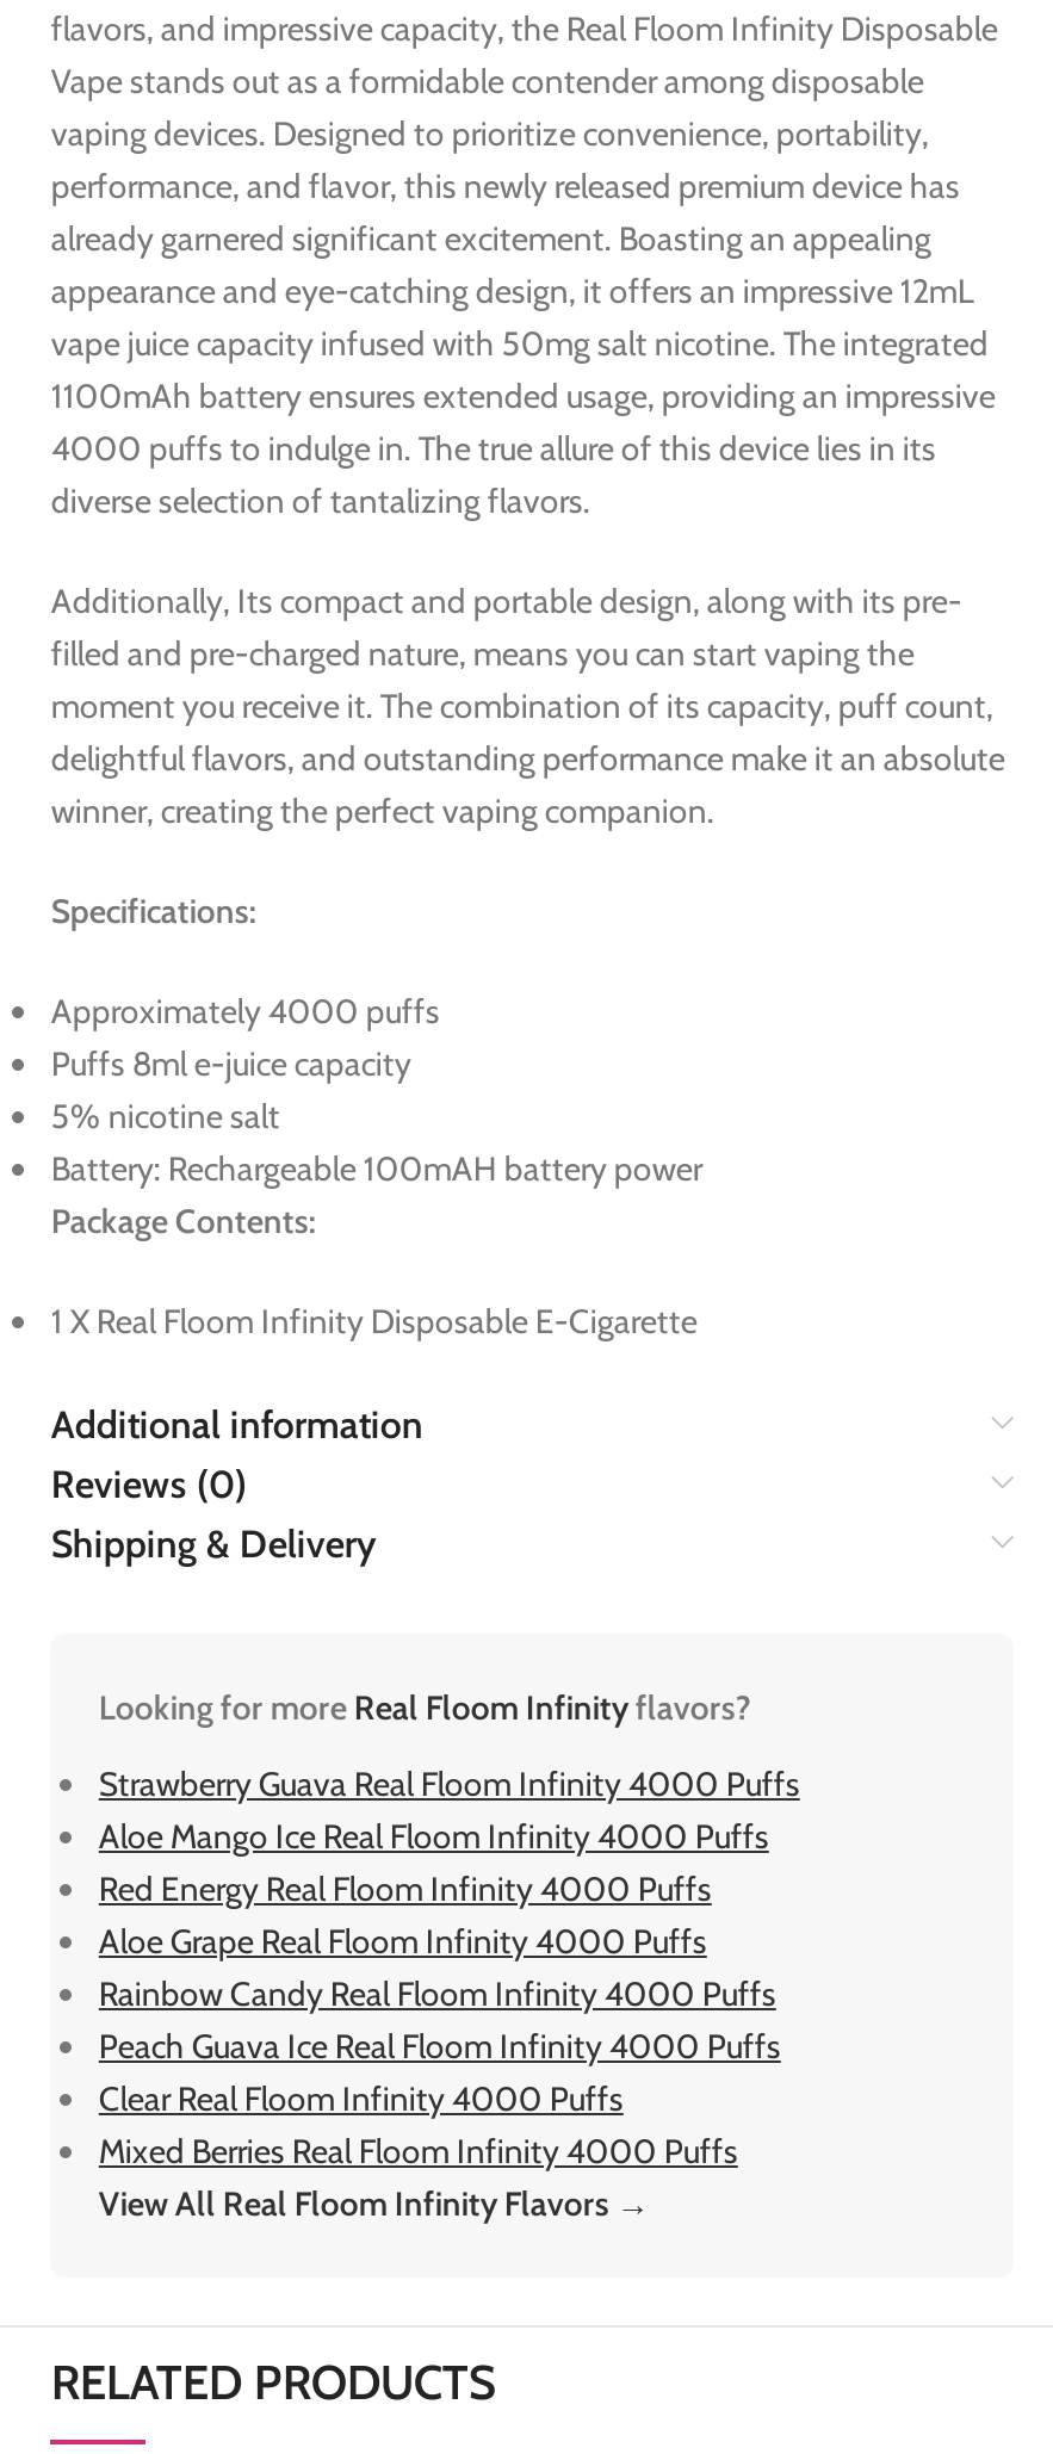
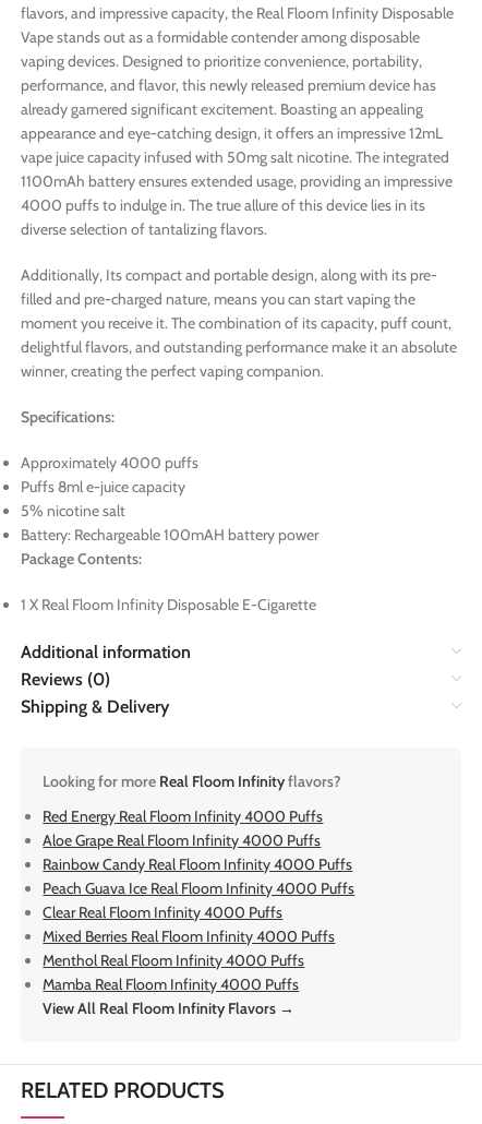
- Strawberry Guava Real Floom Infinity 4000 Puffs
- Aloe Mango Ice Real Floom Infinity 4000 Puffs

moved up: Red Energy Real Floom Infinity 4000 Puffs | Aloe Grape Real Floom Infinity 4000 Puffs | Rainbow Candy Real Floom Infinity 4000 Puffs | Peach Guava Ice Real Floom Infinity 4000 Puffs | Clear Real Floom Infinity 4000 Puffs | Mixed Berries Real Floom Infinity 4000 Puffs

+ Menthol Real Floom Infinity 4000 Puffs
+ Mamba Real Floom Infinity 4000 Puffs
